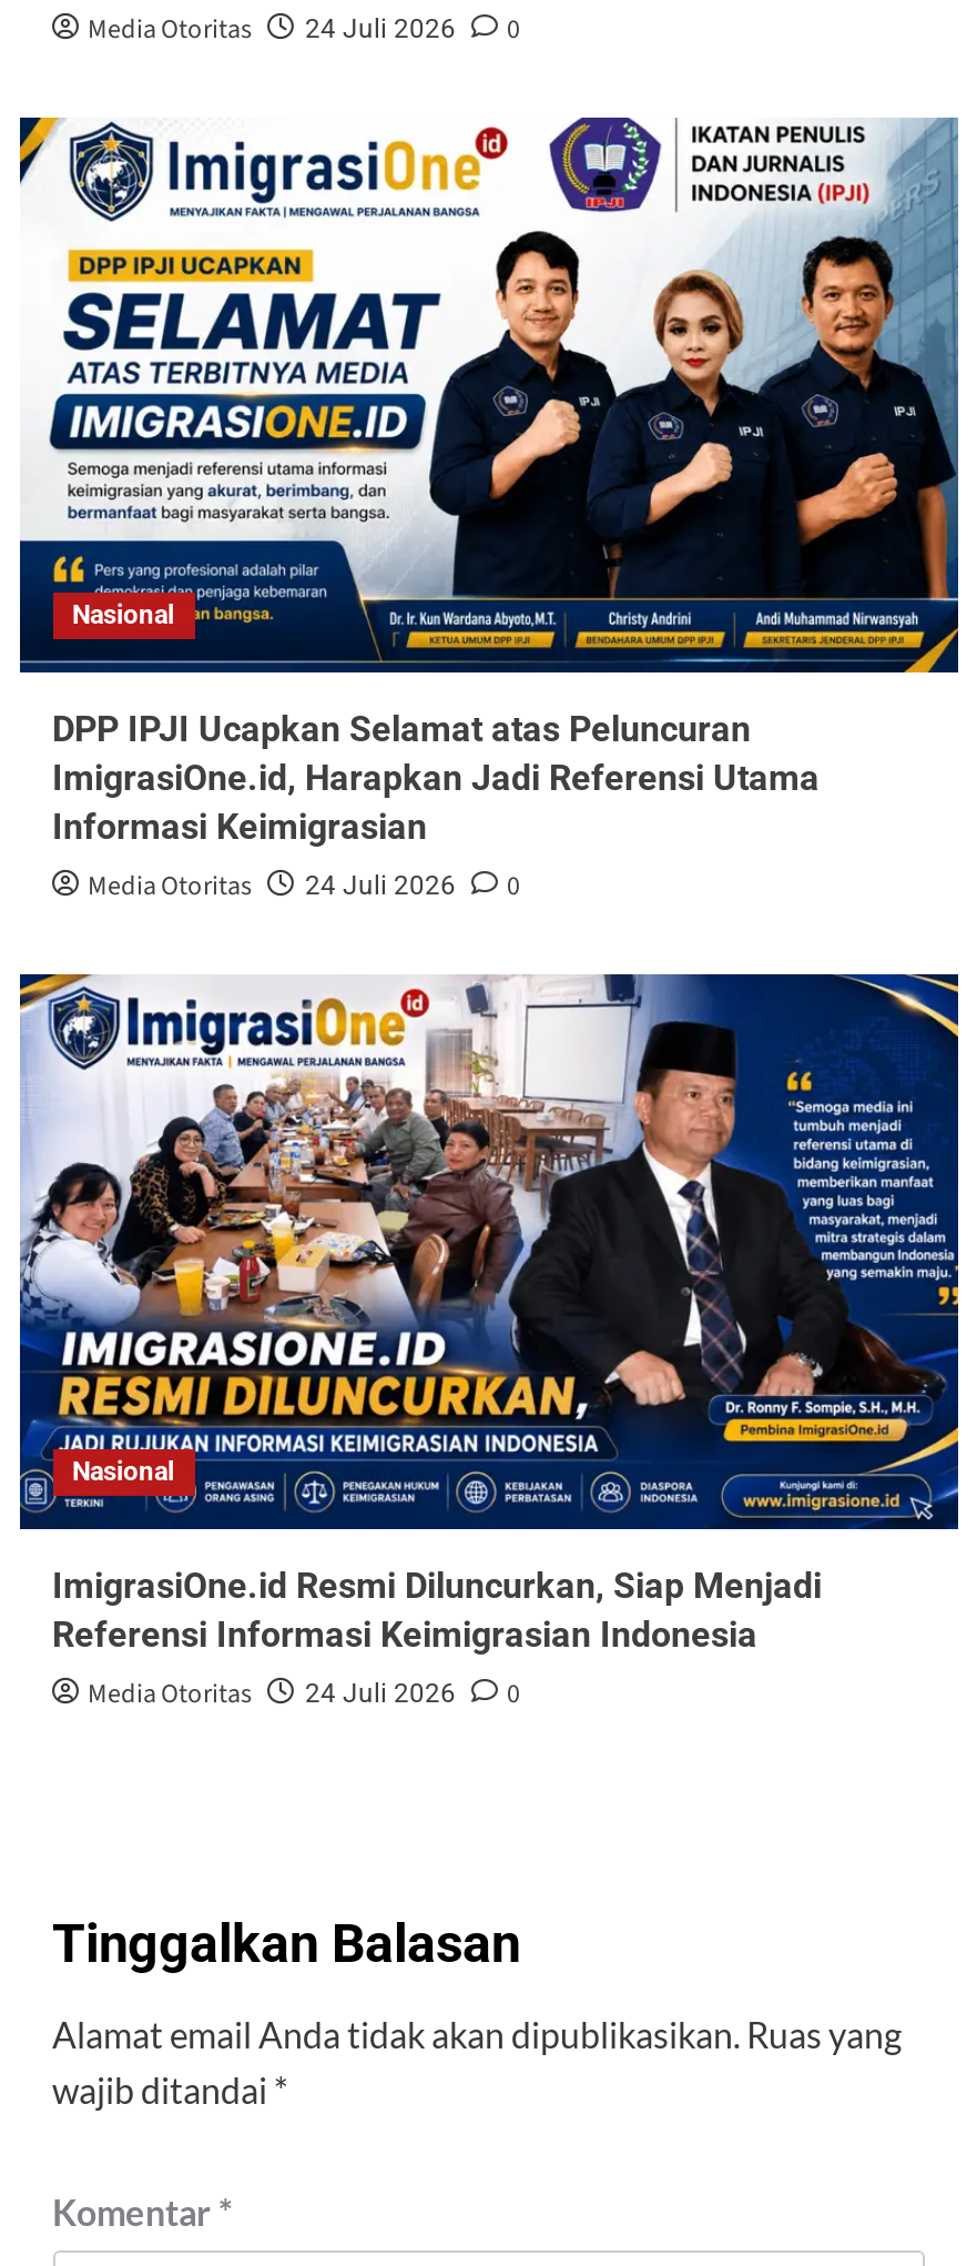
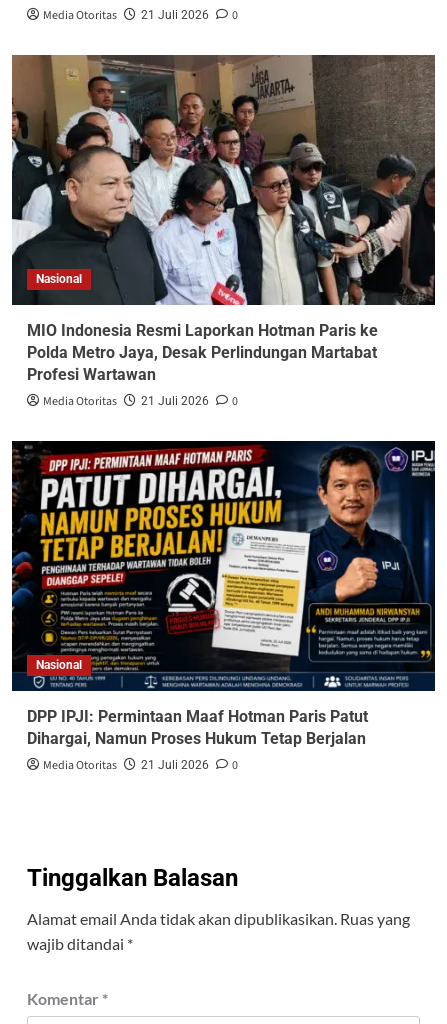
- Media Otoritas 24 Juli 2026 0
+ Media Otoritas 21 Juli 2026 0

- [image]
- DPP IPJI Ucapkan Selamat atas Peluncuran
- ImigrasiOne.id, Harapkan Jadi Referensi Utama
- Informasi Keimigrasian
+ [image]
+ MIO Indonesia Resmi Laporkan Hotman Paris ke
+ Polda Metro Jaya, Desak Perlindungan Martabat
+ Profesi Wartawan

- Media Otoritas 24 Juli 2026 0
+ Media Otoritas 21 Juli 2026 0

- [image]
- ImigrasiOne.id Resmi Diluncurkan, Siap Menjadi
- Referensi Informasi Keimigrasian Indonesia
+ [image]
+ DPP IPJI: Permintaan Maaf Hotman Paris Patut
+ Dihargai, Namun Proses Hukum Tetap Berjalan

- Media Otoritas 24 Juli 2026 0
+ Media Otoritas 21 Juli 2026 0
